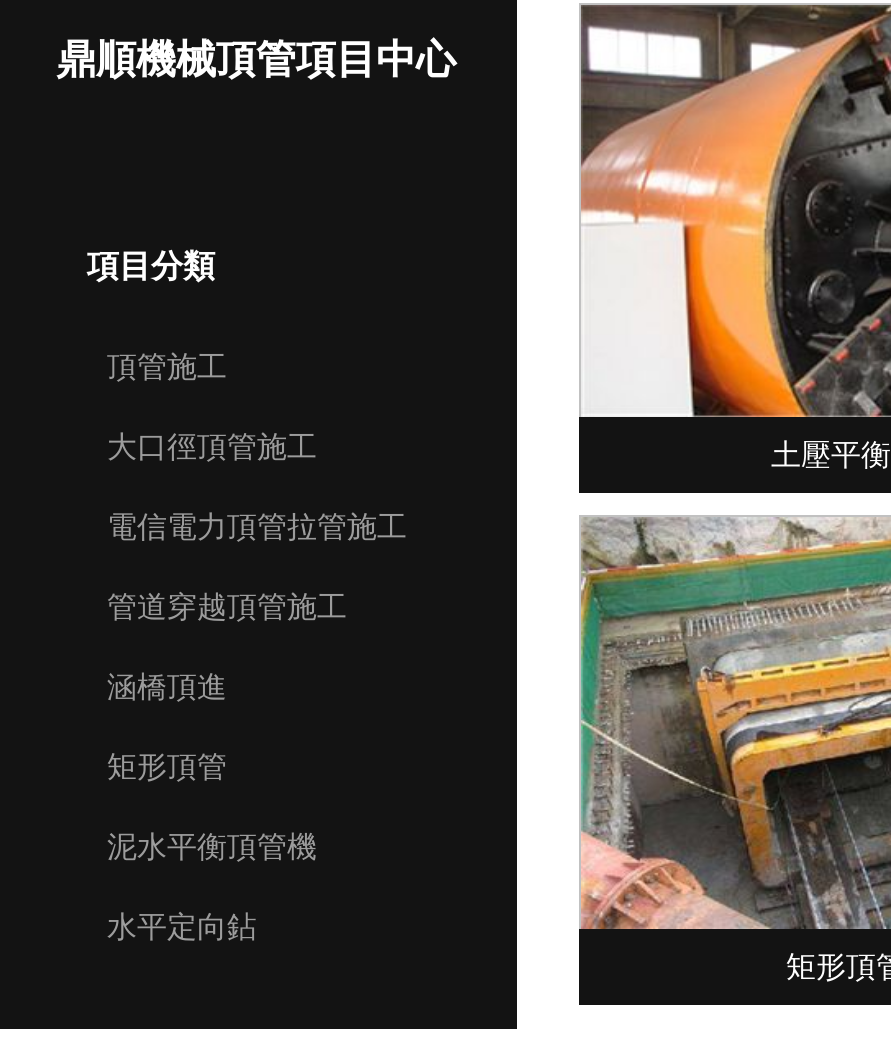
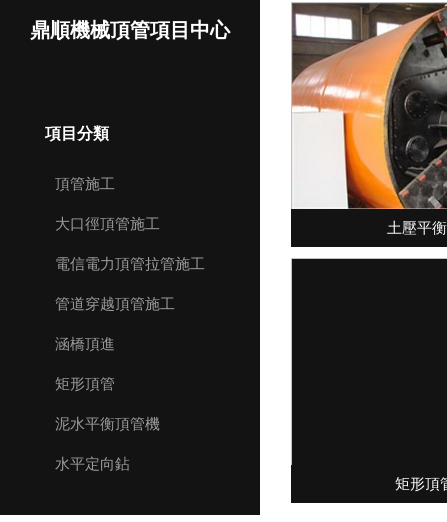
- [image]
